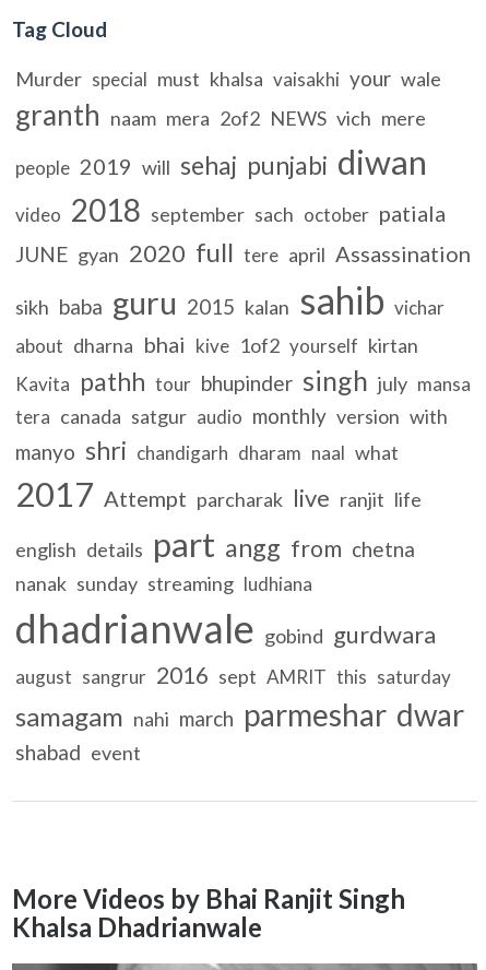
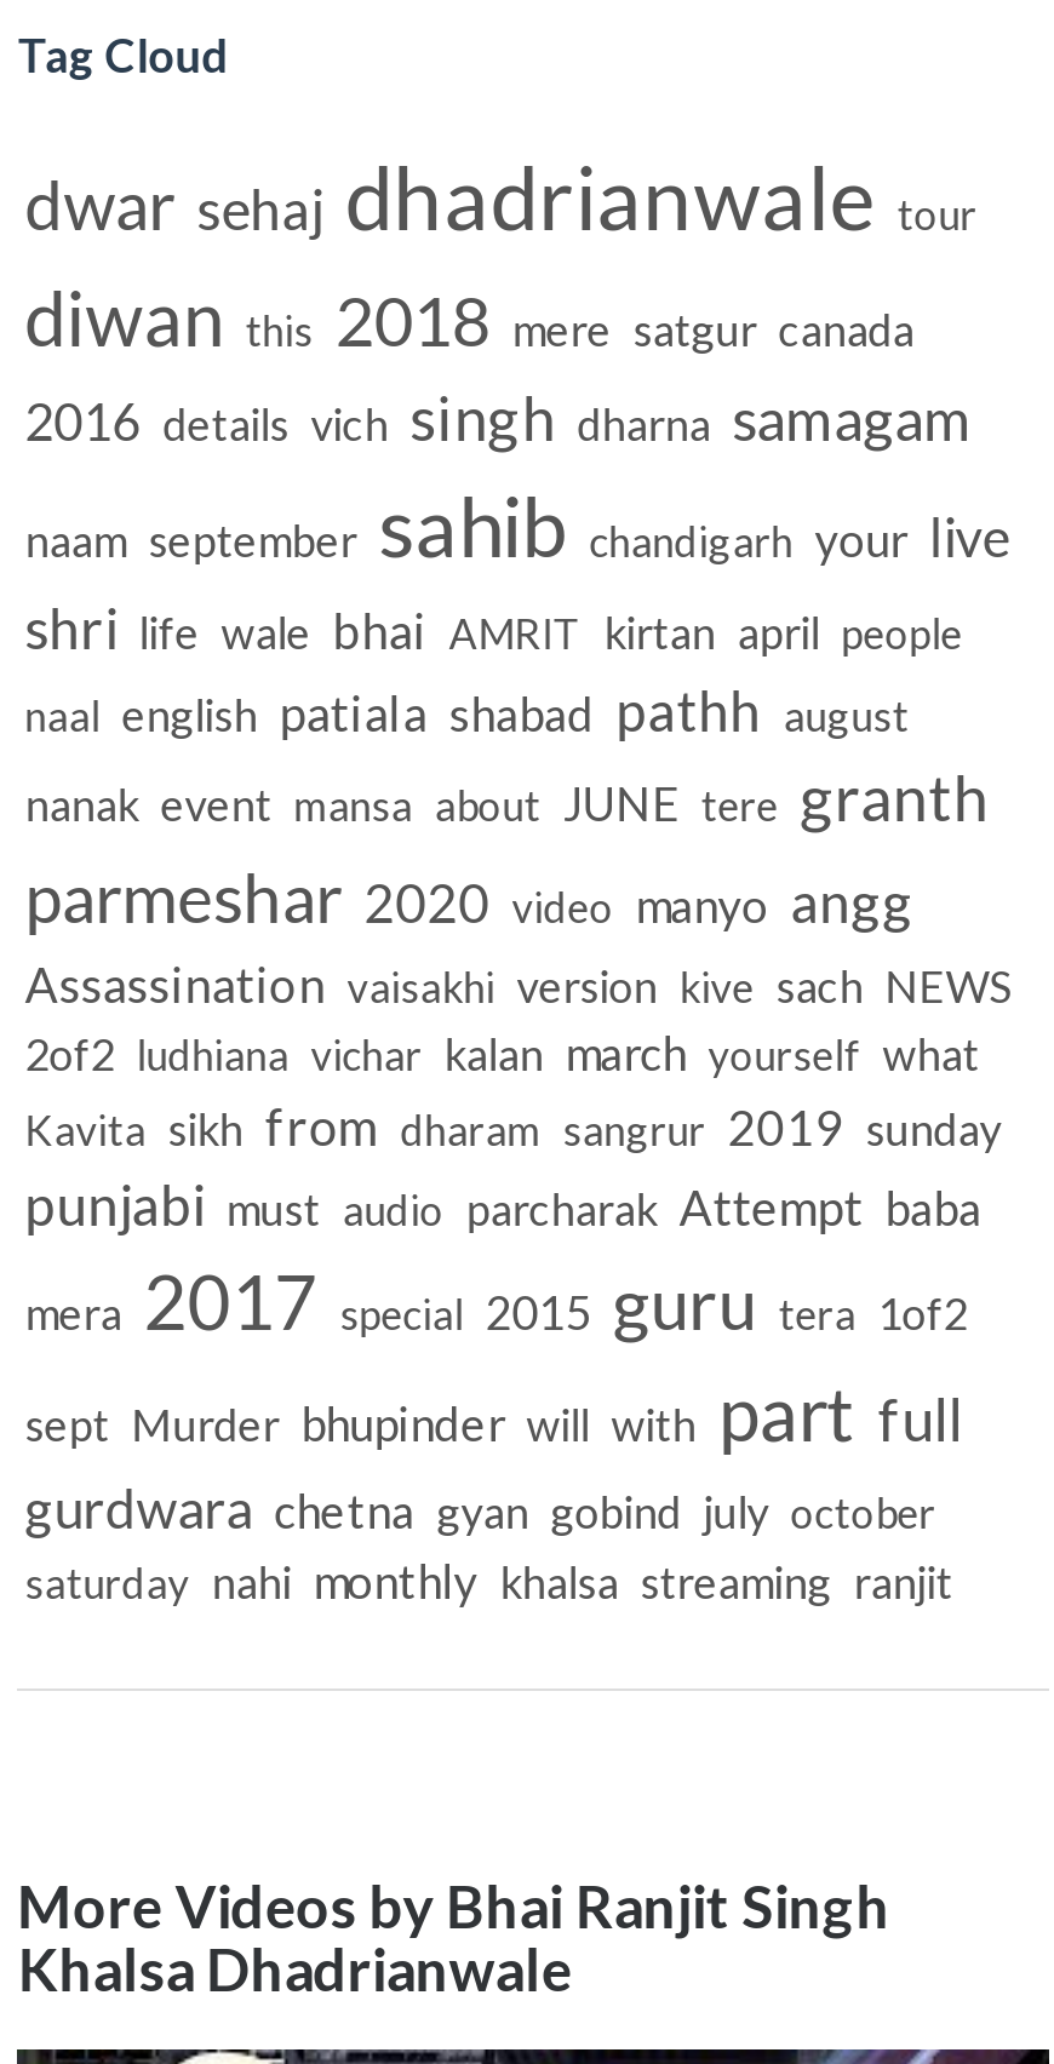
- Murder special must khalsa vaisakhi your wale
- granth naam mera 2of2 NEWS vich mere
- people 2019 will sehaj punjabi diwan
- video 2018 september sach october patiala
- JUNE gyan 2020 full tere april Assassination
- sikh baba guru 2015 kalan sahib vichar
- about dharna bhai kive 1of2 yourself kirtan
- Kavita pathh tour bhupinder singh july mansa
- tera canada satgur audio monthly version with
- manyo shri chandigarh dharam naal what
- 2017 Attempt parcharak live ranjit life
- english details part angg from chetna
- nanak sunday streaming ludhiana
- dhadrianwale gobind gurdwara
- august sangrur 2016 sept AMRIT this saturday
- samagam nahi march parmeshar dwar
- shabad event
+ dwar sehaj dhadrianwale tour
+ diwan this 2018 mere satgur canada
+ 2016 details vich singh dharna samagam
+ naam september sahib chandigarh your live
+ shri life wale bhai AMRIT kirtan april people
+ naal english patiala shabad pathh august
+ nanak event mansa about JUNE tere granth
+ parmeshar 2020 video manyo angg
+ Assassination vaisakhi version kive sach NEWS
+ 2of2 ludhiana vichar kalan march yourself what
+ Kavita sikh from dharam sangrur 2019 sunday
+ punjabi must audio parcharak Attempt baba
+ mera 2017 special 2015 guru tera 1of2
+ sept Murder bhupinder will with part full
+ gurdwara chetna gyan gobind july october
+ saturday nahi monthly khalsa streaming ranjit
